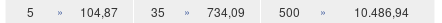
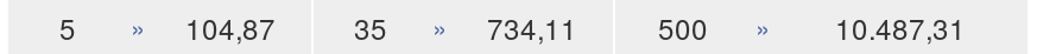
- 734,09
+ 734,11

- 10.486,94
+ 10.487,31
